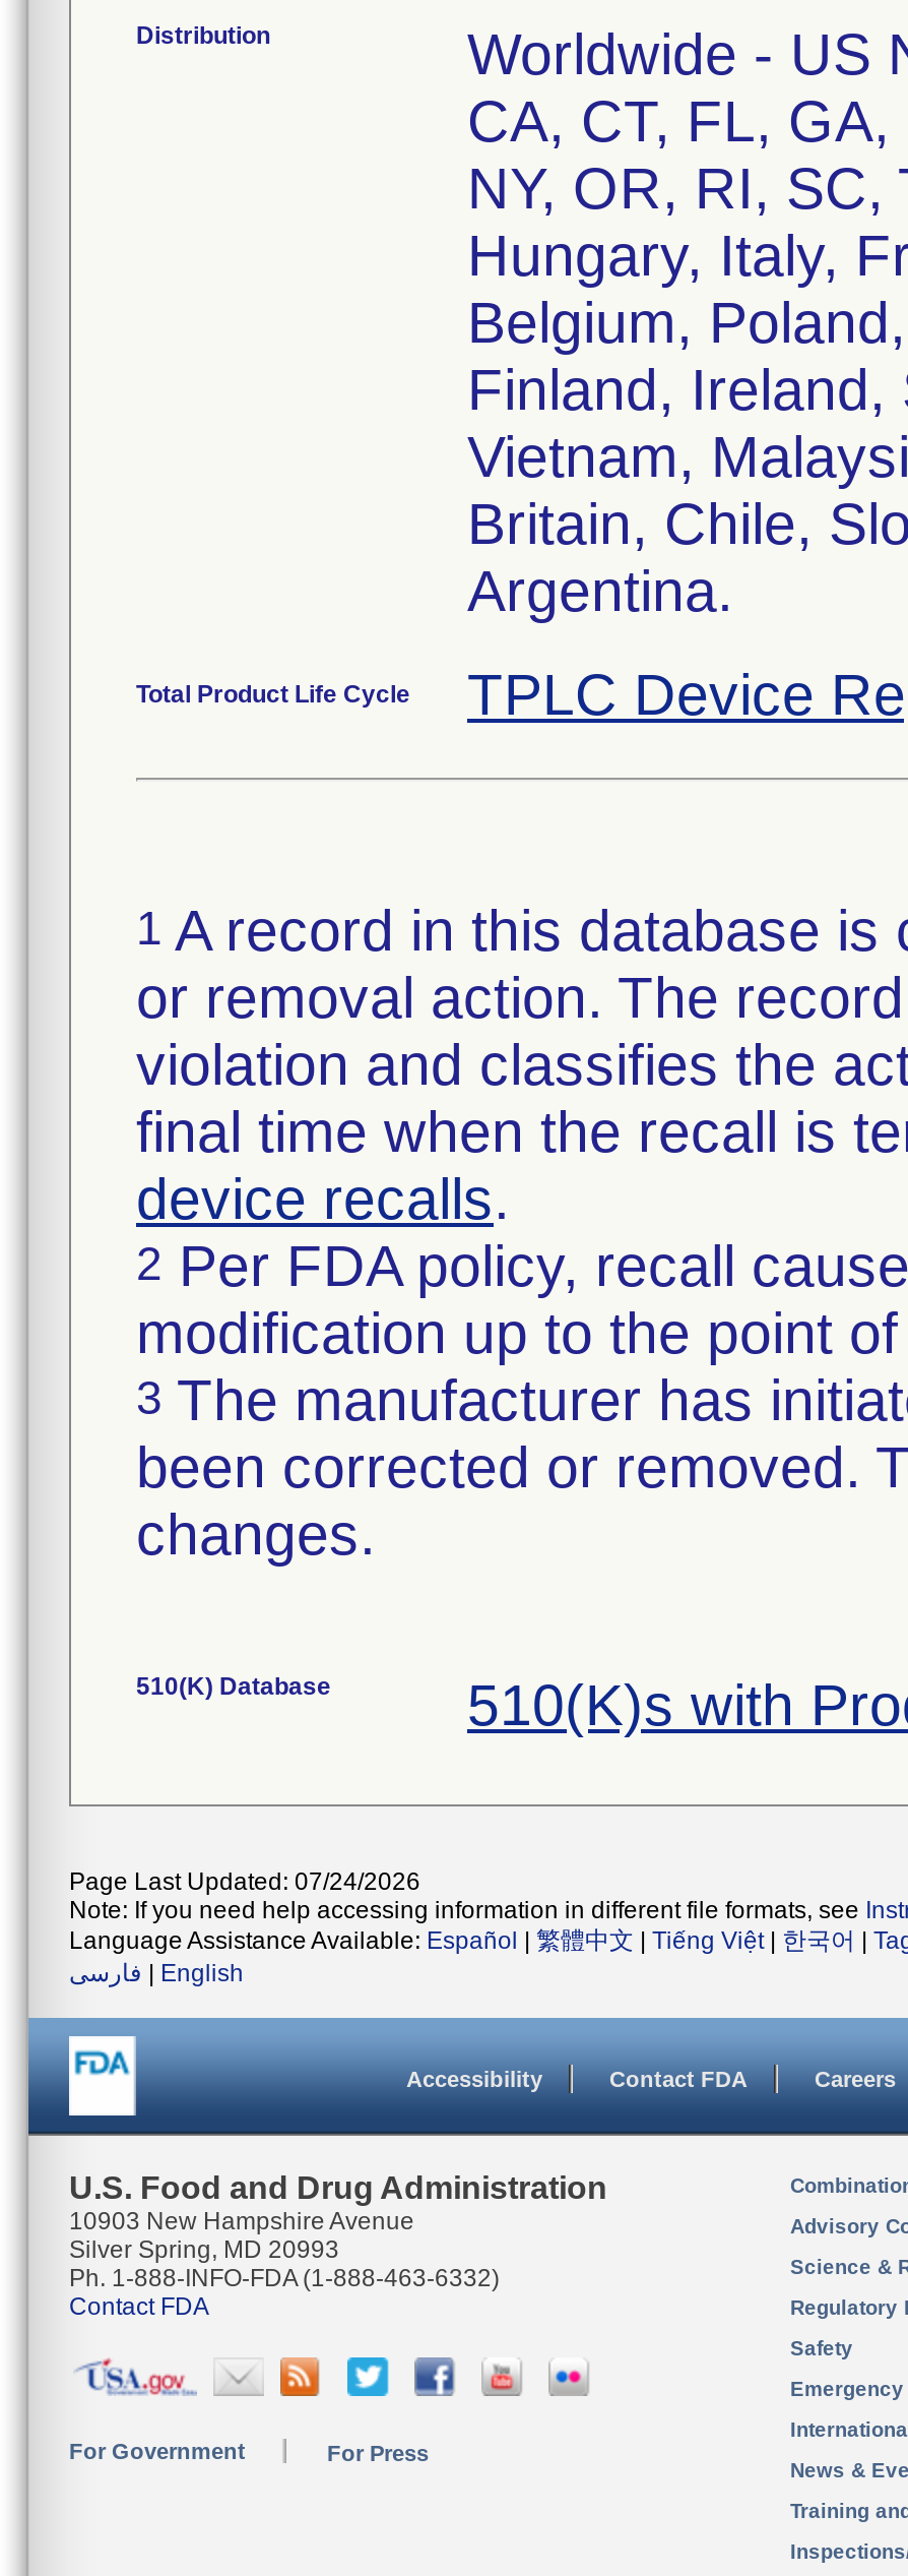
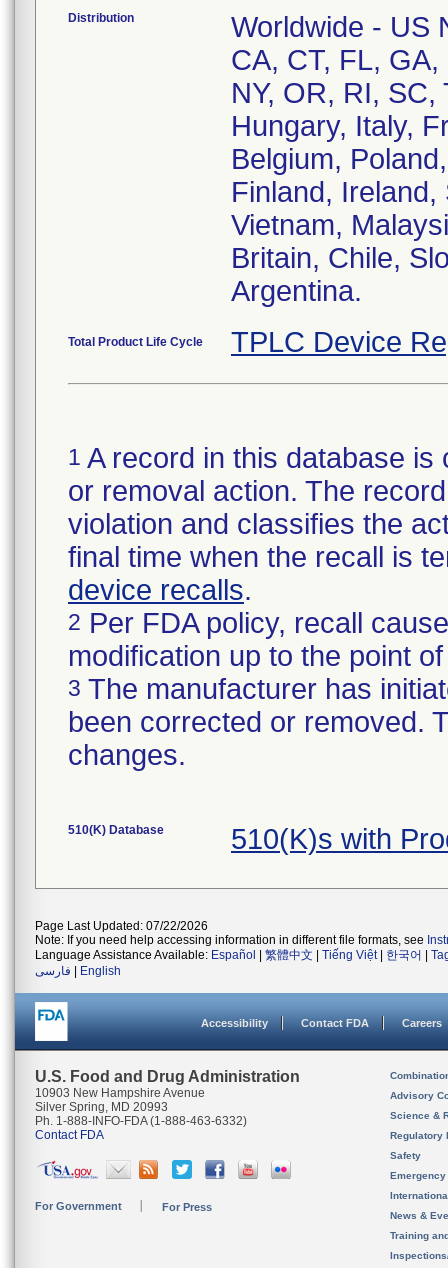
- Page Last Updated: 07/24/2026
+ Page Last Updated: 07/22/2026
